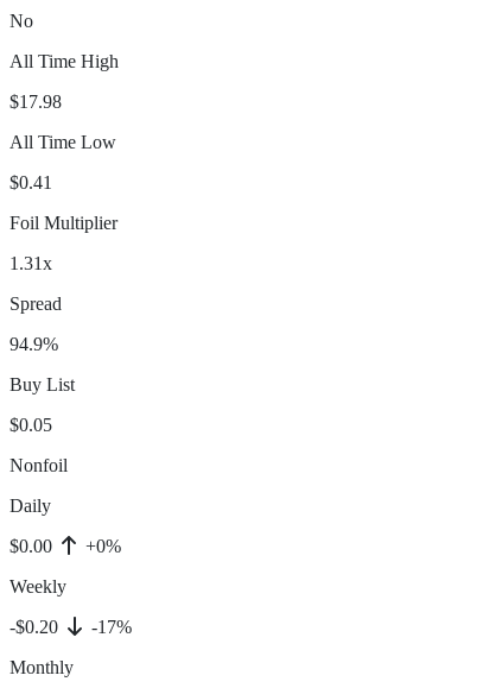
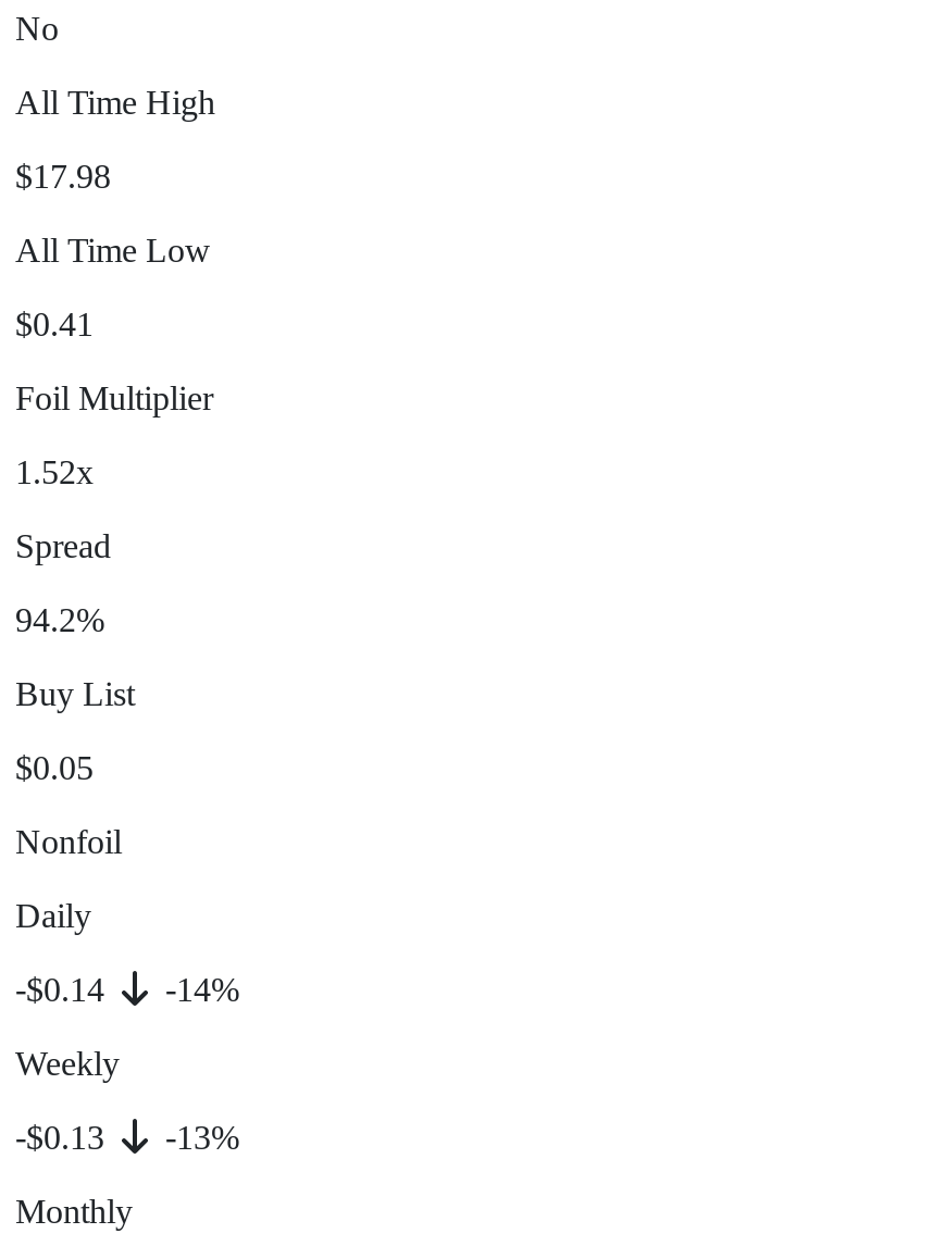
- 1.31x
+ 1.52x

- 94.9%
+ 94.2%

- $0.00
+ -$0.14

- +0%
+ -14%

- -$0.20
+ -$0.13

- -17%
+ -13%
